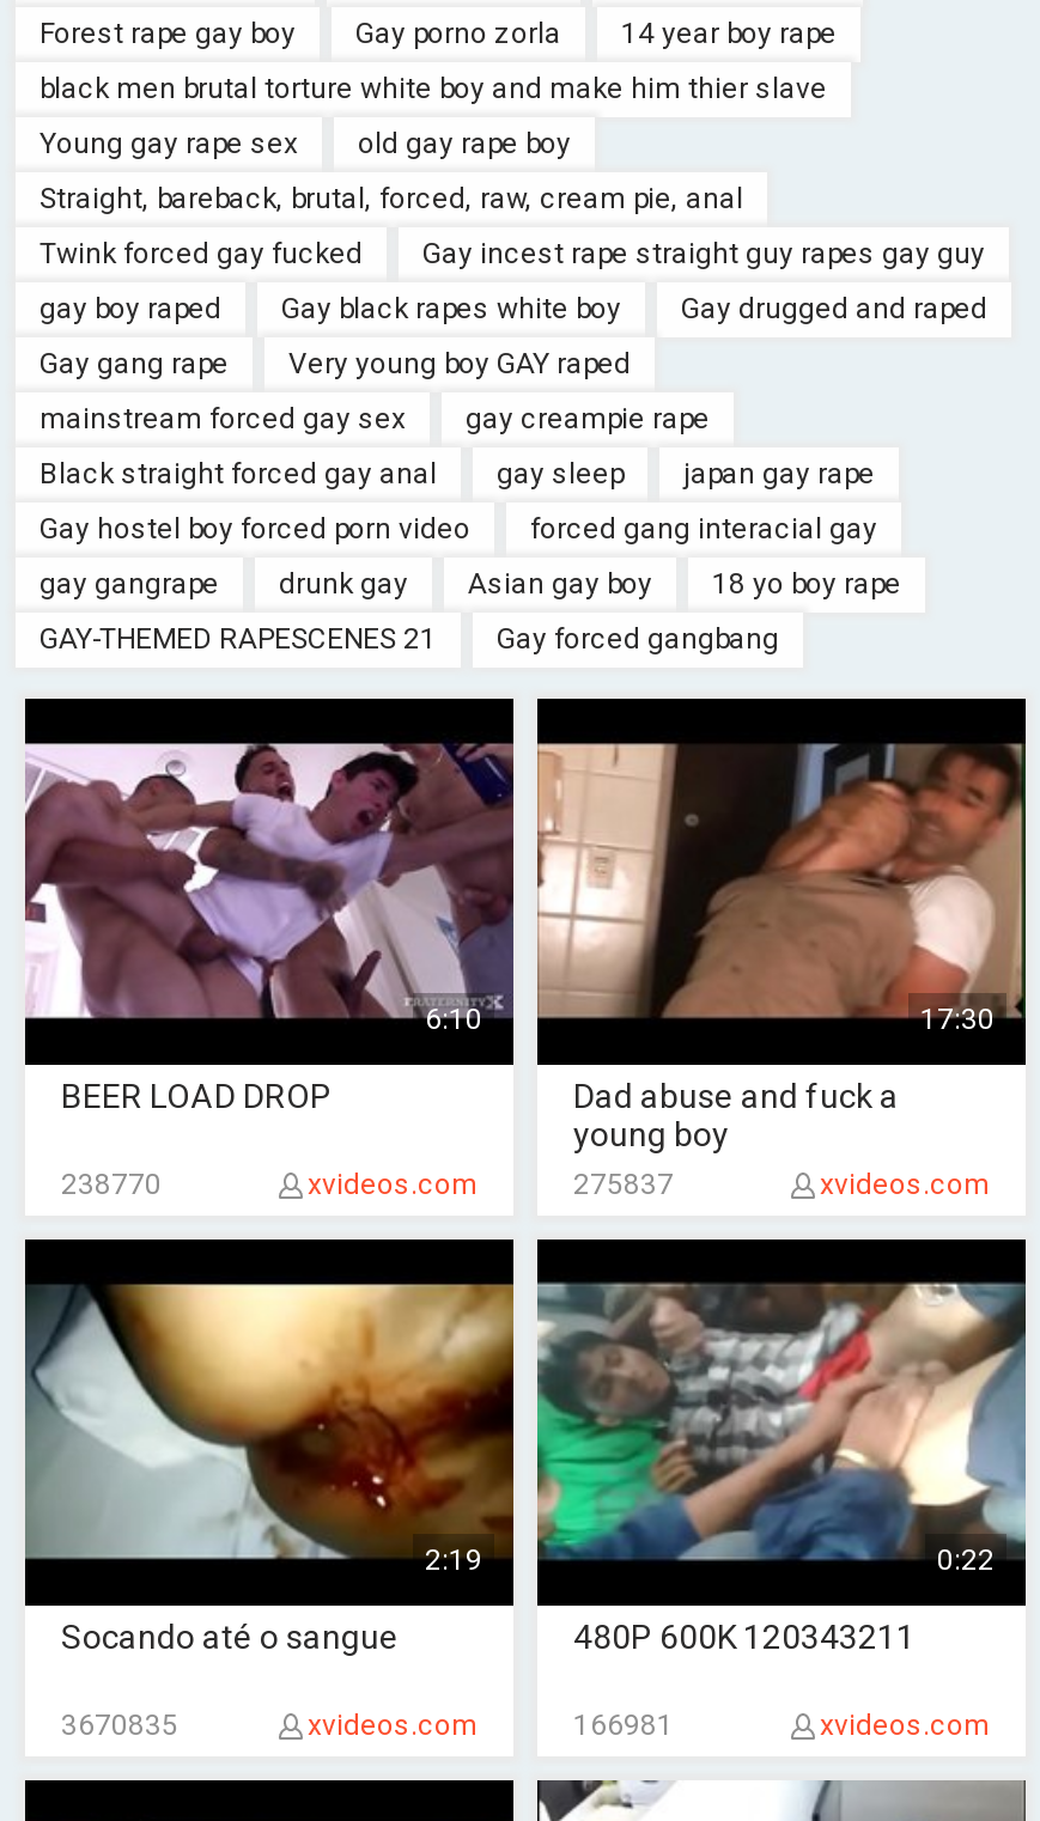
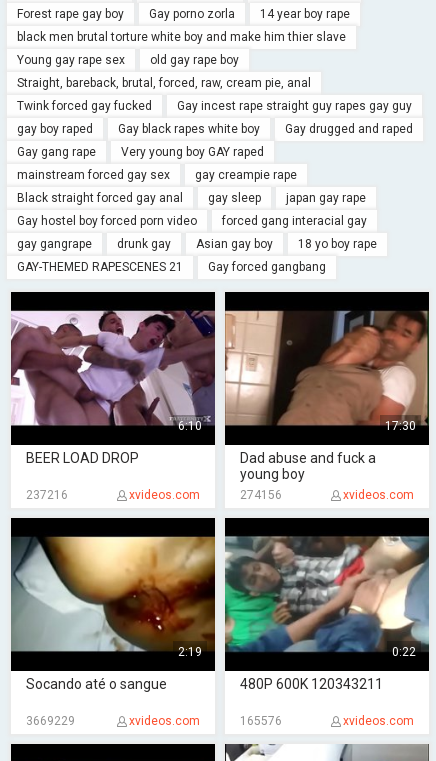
- 238770
+ 237216

- 275837
+ 274156

- 3670835
+ 3669229

- 166981
+ 165576
